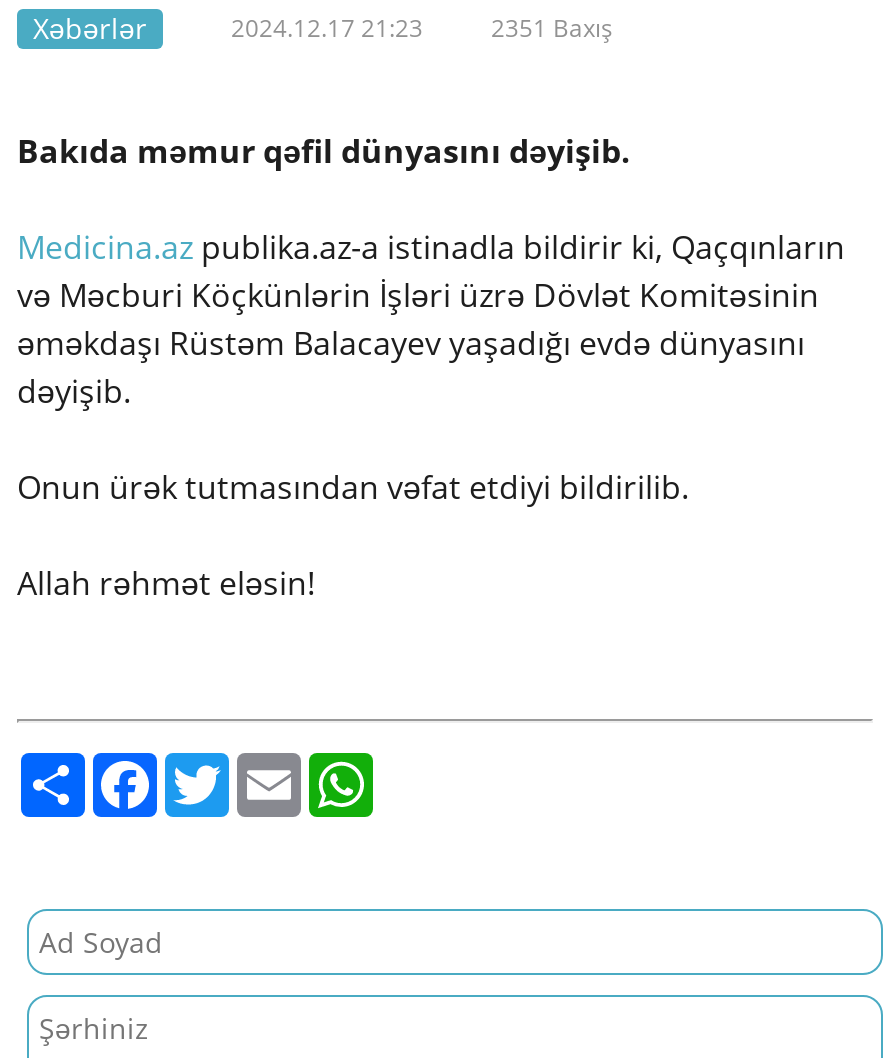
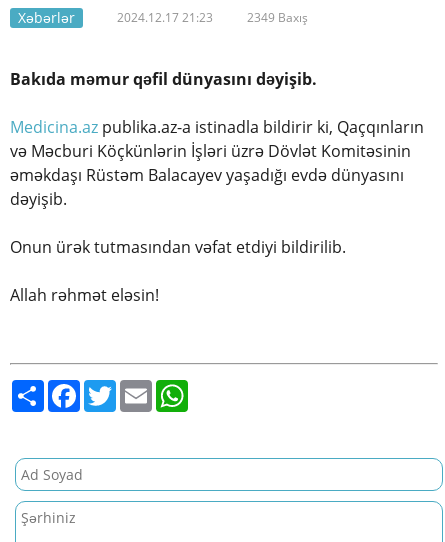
- 2024.12.17 21:23 2351 Baxış
+ 2024.12.17 21:23 2349 Baxış
